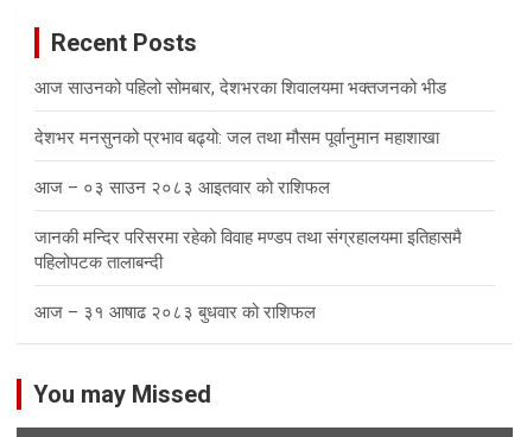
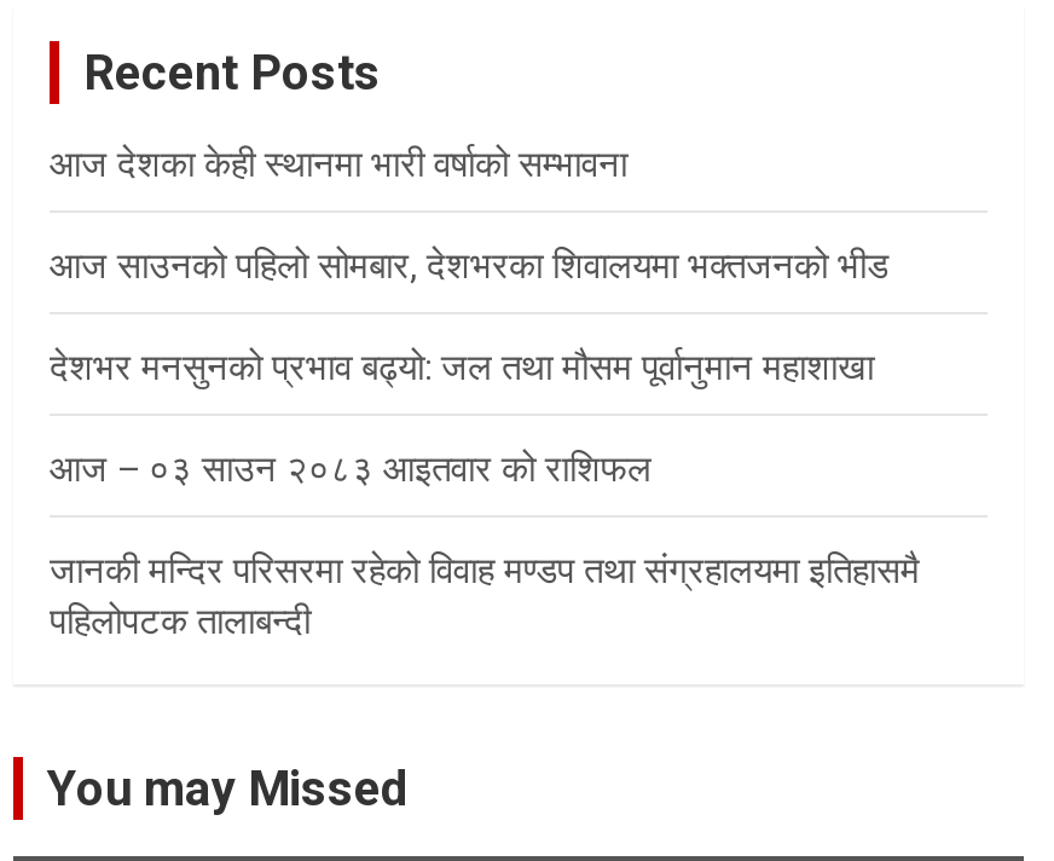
+ आज देशका केही स्थानमा भारी वर्षाको सम्भावना

moved down: आज साउनको पहिलो सोमबार, देशभरका शिवालयमा भक्तजनको भीड | देशभर मनसुनको प्रभाव बढ्यो: जल तथा मौसम पूर्वानुमान महाशाखा | आज – ०३ साउन २०८३ आइतवार को राशिफल | जानकी मन्दिर परिसरमा रहेको विवाह मण्डप तथा संग्रहालयमा इतिहासमै | पहिलोपटक तालाबन्दी

- आज – ३१ आषाढ २०८३ बुधवार को राशिफल
